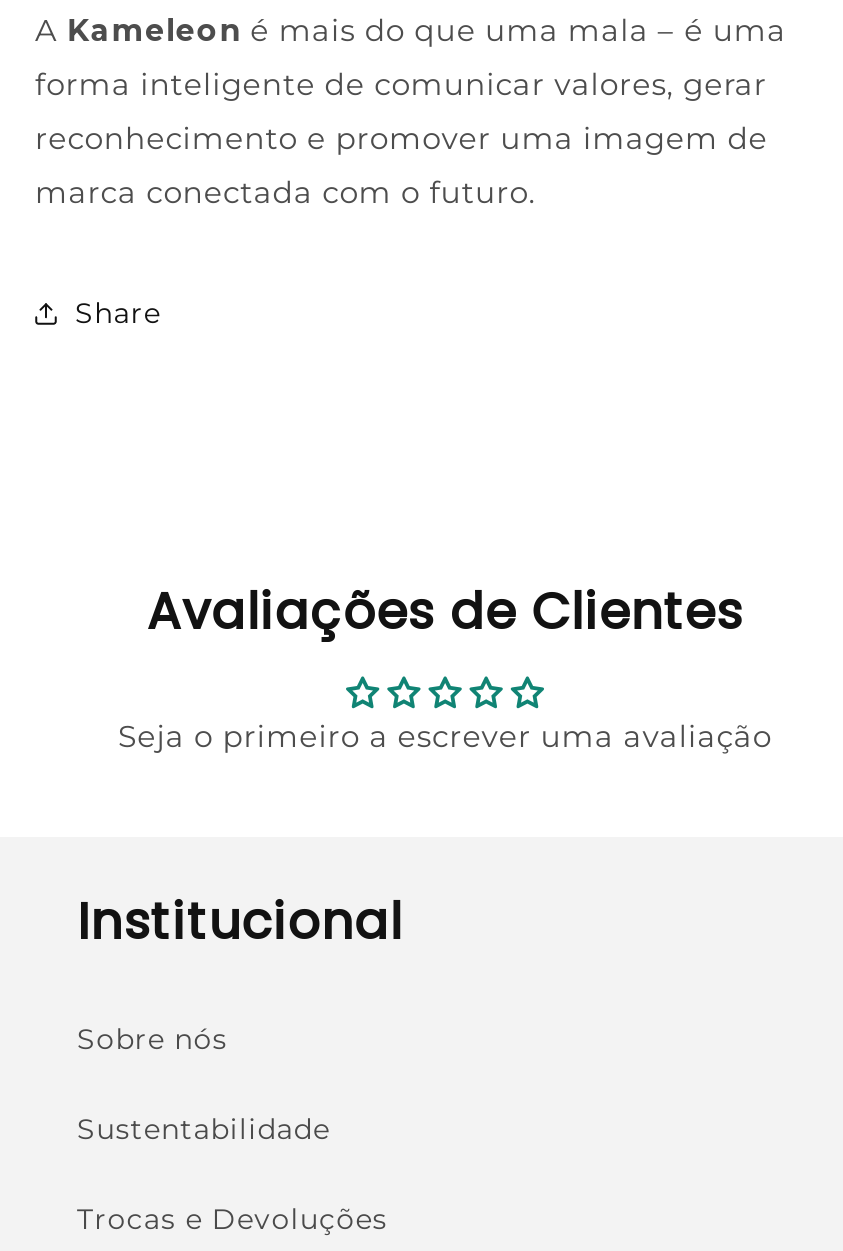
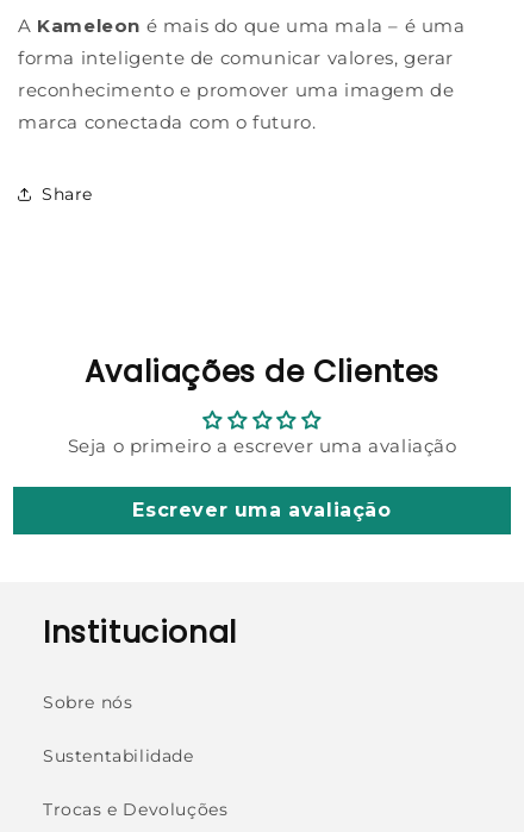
+ Escrever uma avaliação
